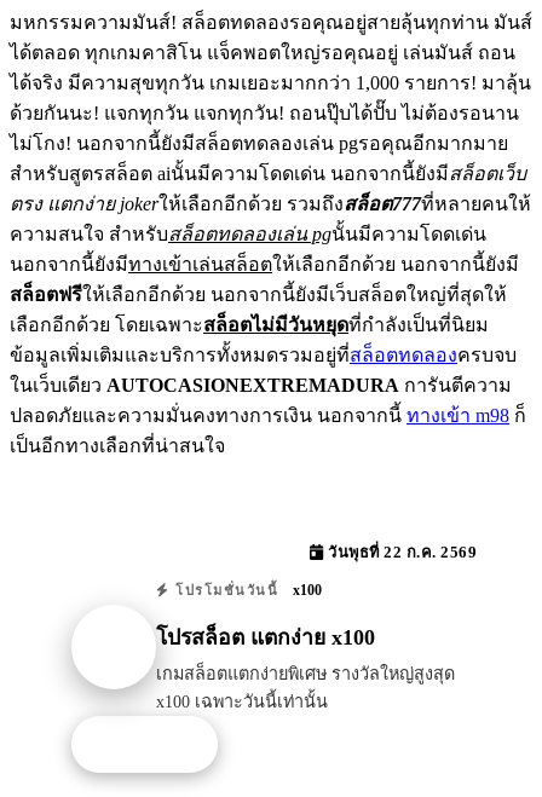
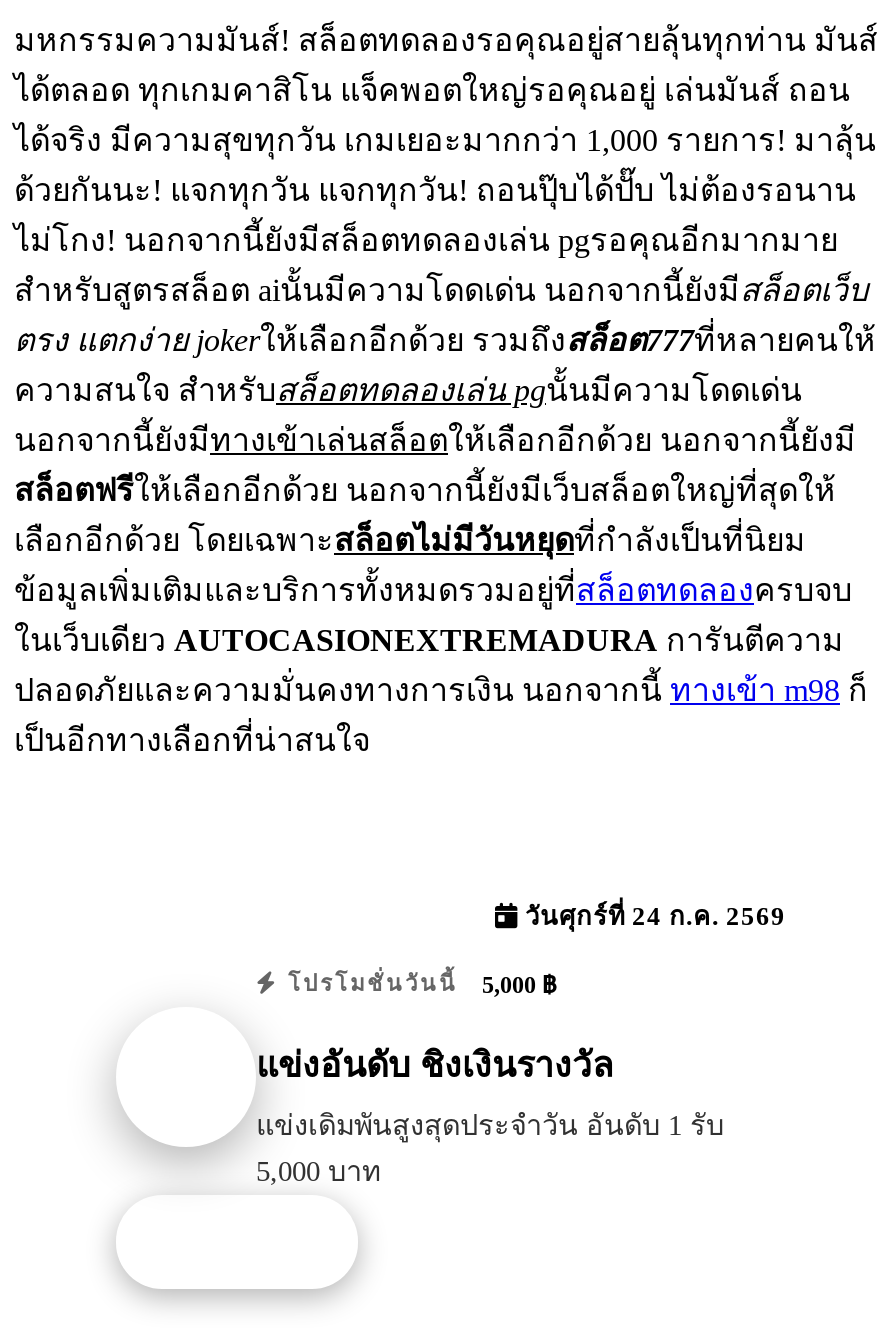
- วันพุธที่ 22 ก.ค. 2569
+ วันศุกร์ที่ 24 ก.ค. 2569

- โปรโมชั่นวันนี้ x100
+ โปรโมชั่นวันนี้ 5,000 ฿

- โปรสล็อต แตกง่าย x100
+ แข่งอันดับ ชิงเงินรางวัล

- เกมสล็อตแตกง่ายพิเศษ รางวัลใหญ่สูงสุด
- x100 เฉพาะวันนี้เท่านั้น
+ แข่งเดิมพันสูงสุดประจำวัน อันดับ 1 รับ
+ 5,000 บาท
